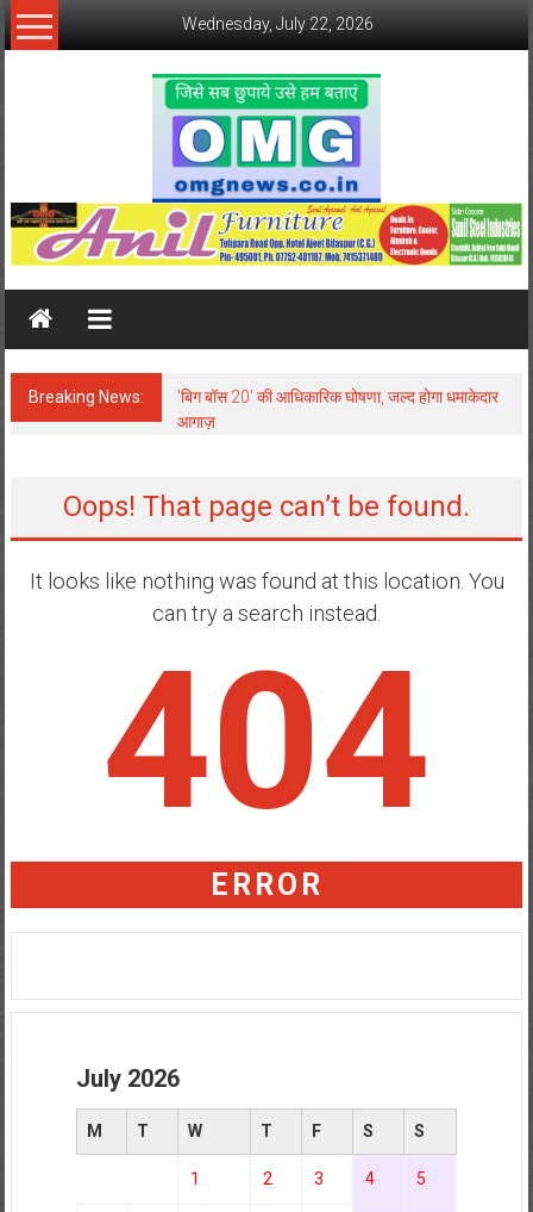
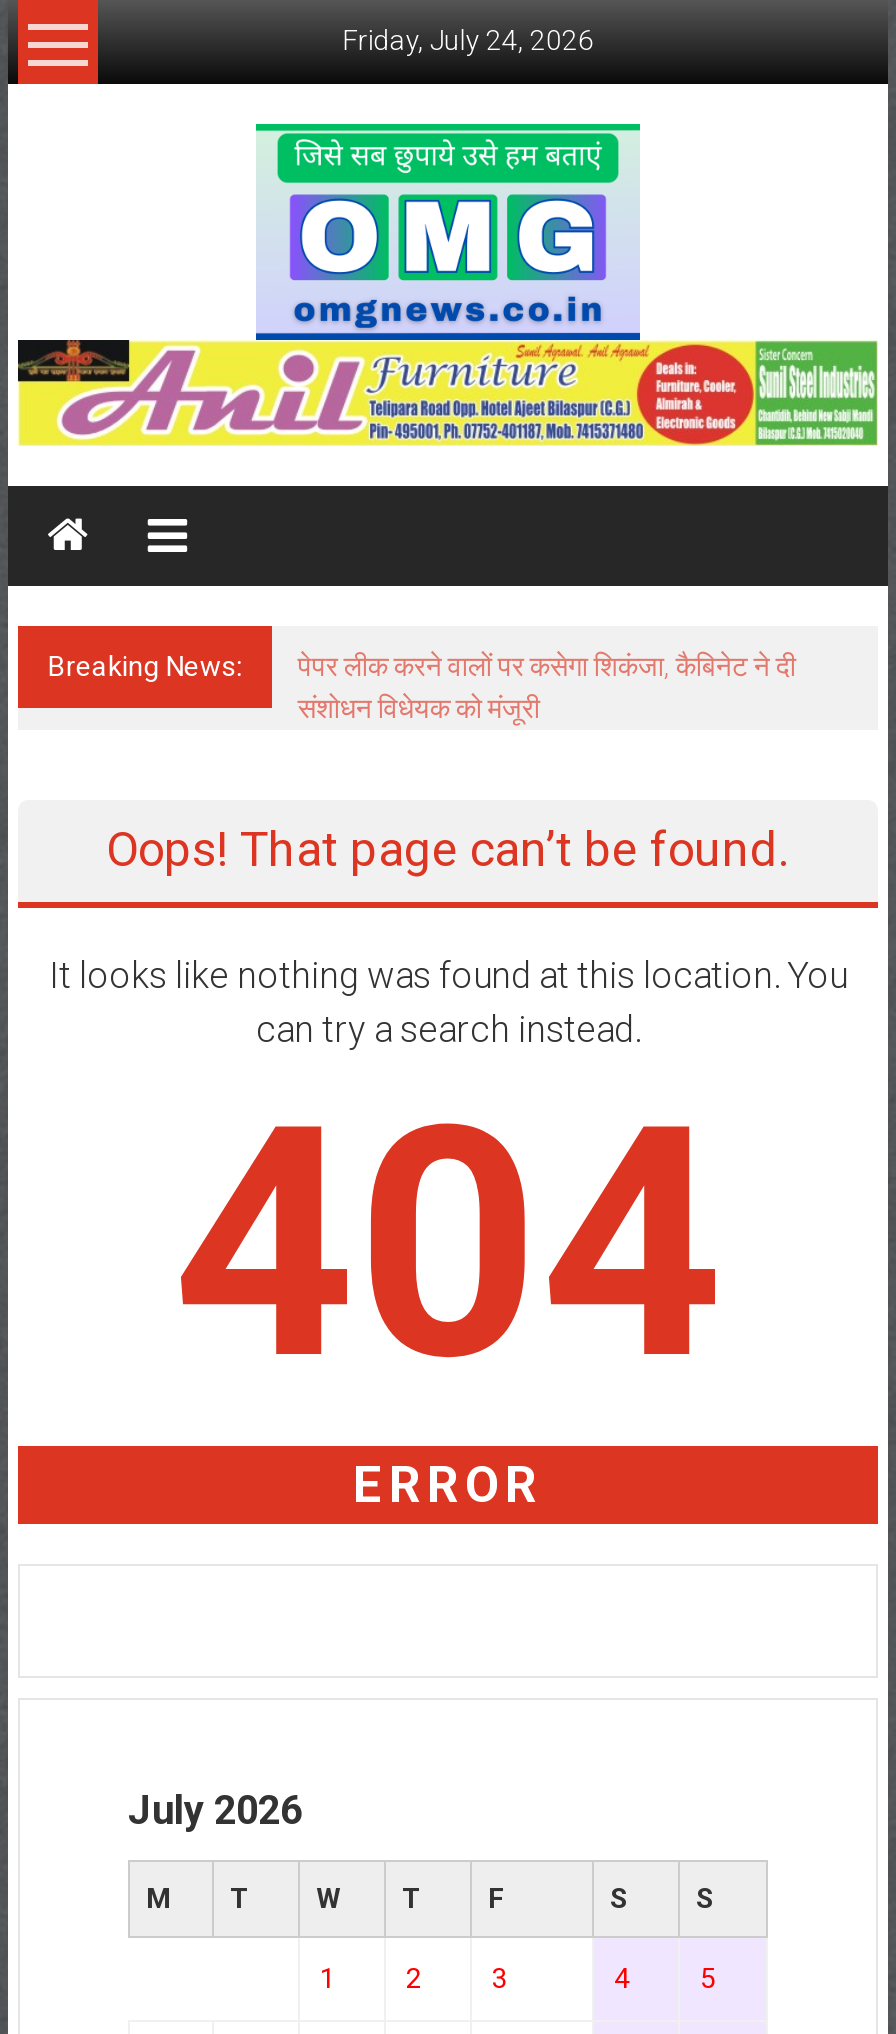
- Wednesday, July 22, 2026
+ Friday, July 24, 2026

- 'बिग बॉस 20' की आधिकारिक घोषणा, जल्द होगा धमाकेदार
- आगाज़
+ पेपर लीक करने वालों पर कसेगा शिकंजा, कैबिनेट ने दी
+ संशोधन विधेयक को मंजूरी
